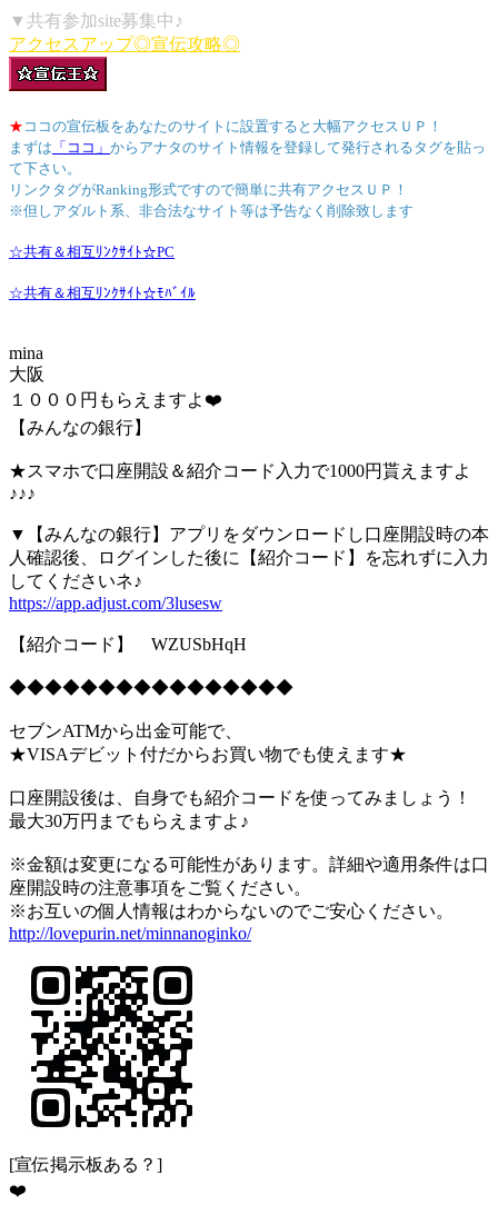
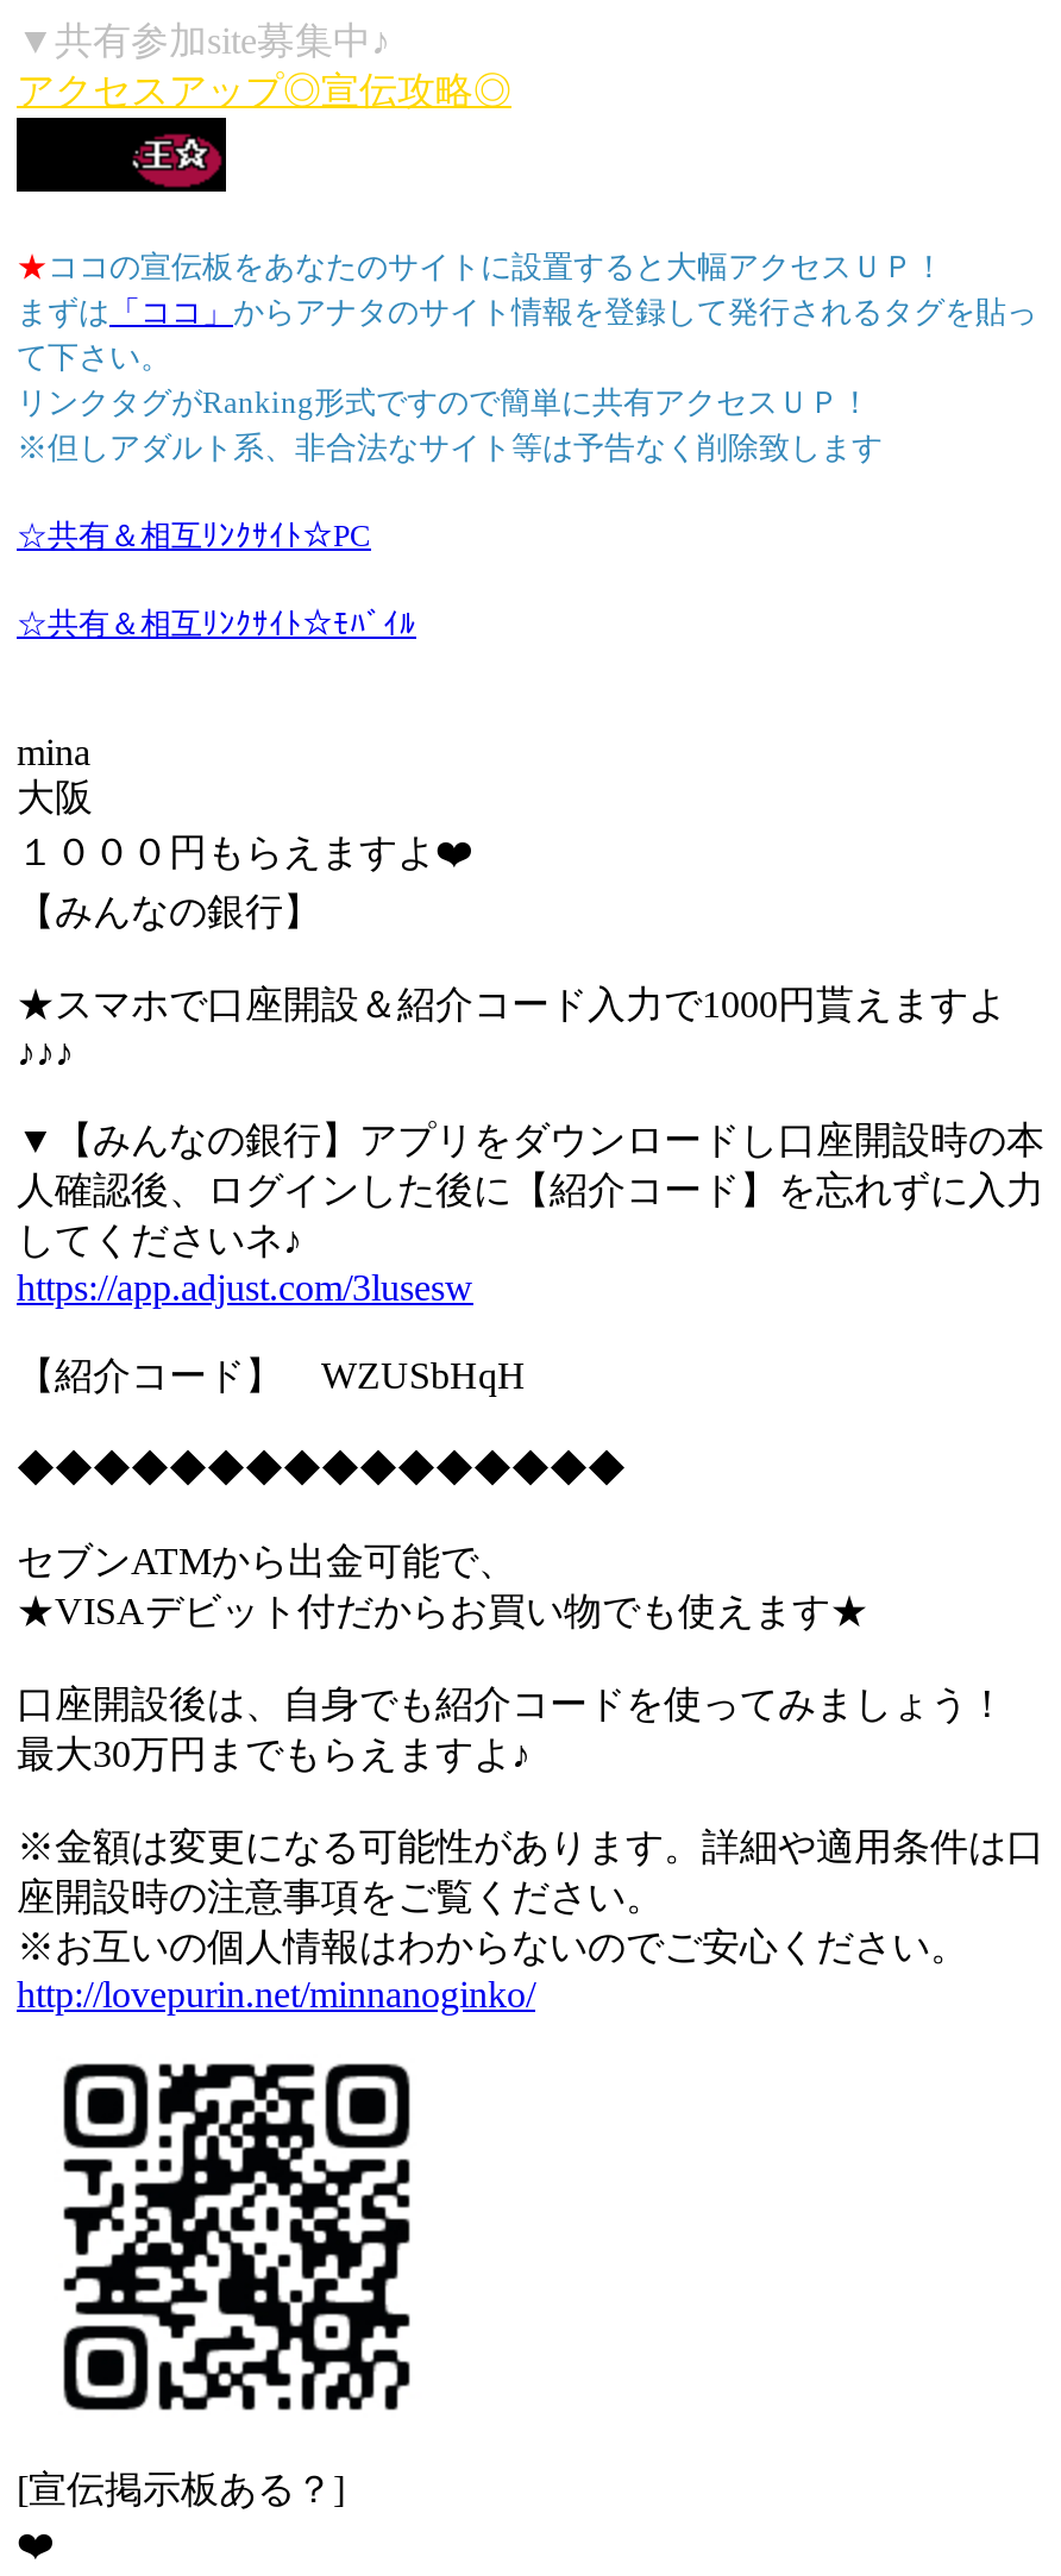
- [image]
+ [image]
